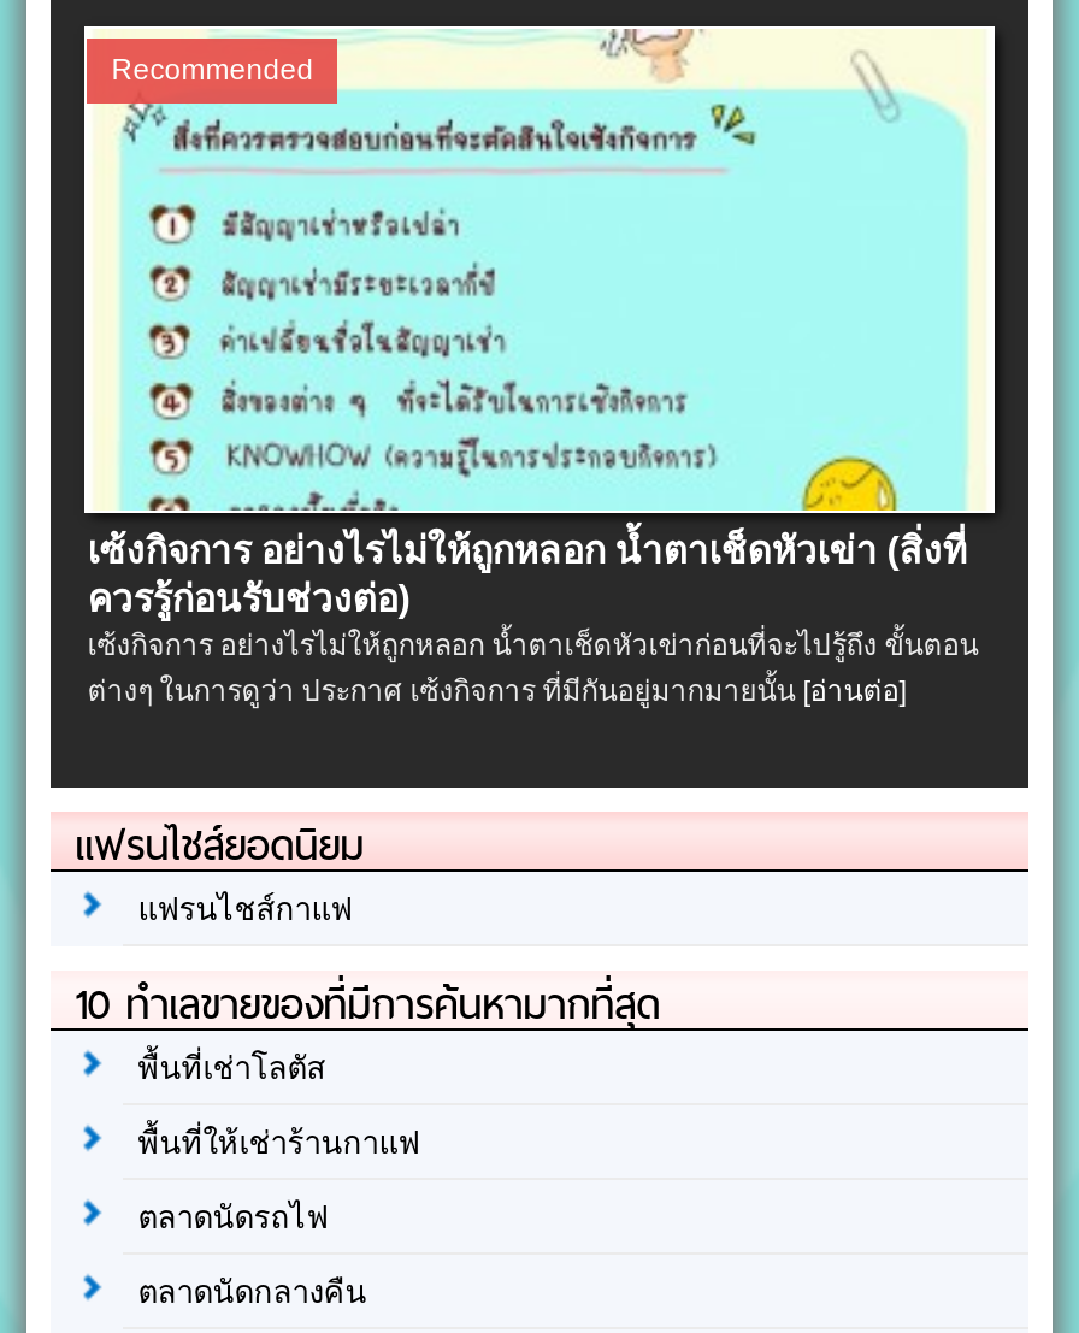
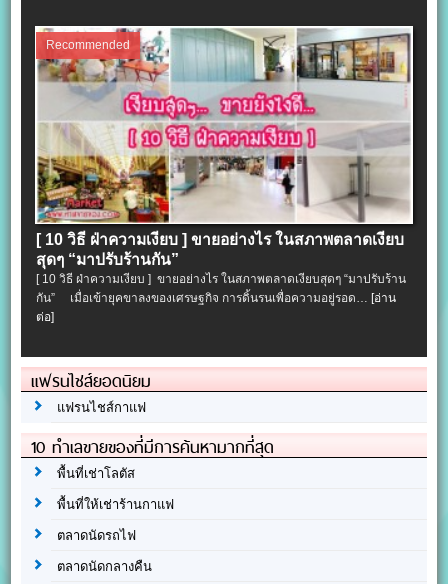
- [image]
- เซ้งกิจการ อย่างไรไม่ให้ถูกหลอก น้ำตาเช็ดหัวเข่า (สิ่งที่
- ควรรู้ก่อนรับช่วงต่อ)
- เซ้งกิจการ อย่างไรไม่ให้ถูกหลอก น้ำตาเช็ดหัวเข่าก่อนที่จะไปรู้ถึง ขั้นตอน
- ต่างๆ ในการดูว่า ประกาศ เซ้งกิจการ ที่มีกันอยู่มากมายนั้น[อ่านต่อ]
+ [image]
+ [ 10 วิธี ฝ่าความเงียบ ] ขายอย่างไร ในสภาพตลาดเงียบ
+ สุดๆ “มาปรับร้านกัน”
+ [ 10 วิธี ฝ่าความเงียบ ] ขายอย่างไร ในสภาพตลาดเงียบสุดๆ “มาปรับร้าน
+ กัน” เมื่อเข้ายุคขาลงของเศรษฐกิจ การดิ้นรนเพื่อความอยู่รอด… [อ่าน
+ ต่อ]
